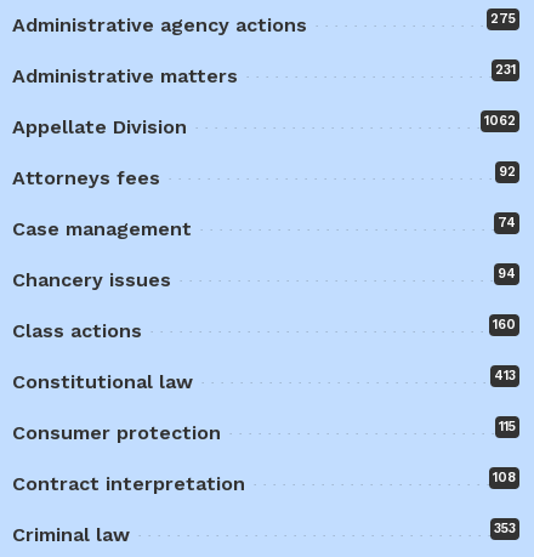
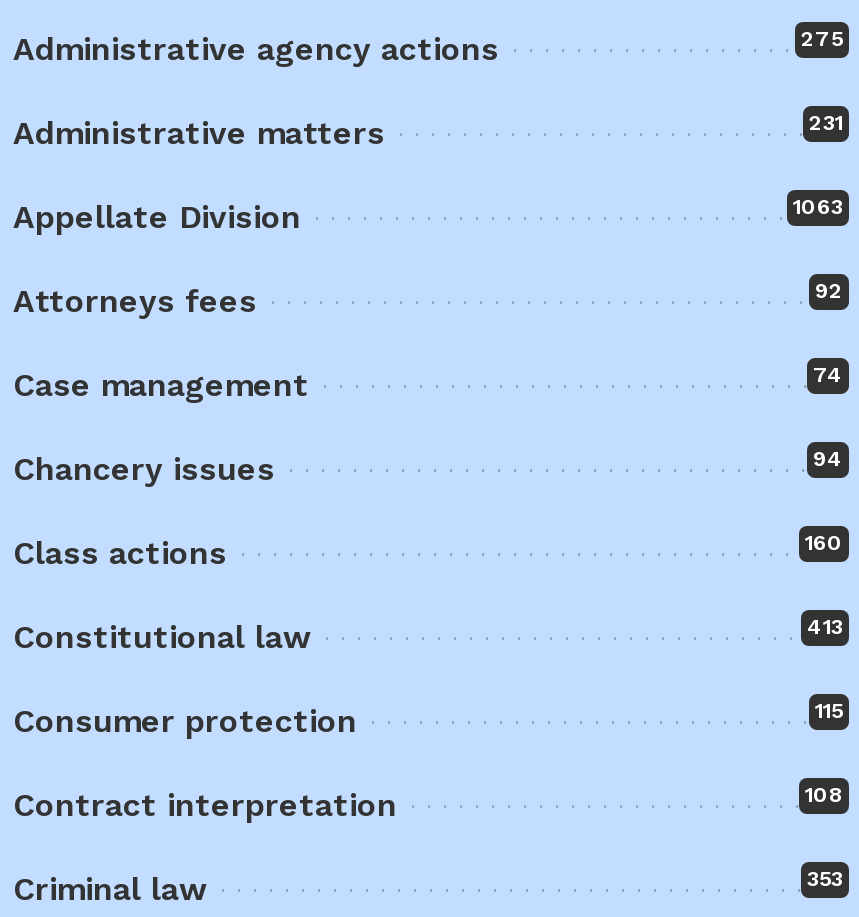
- 1062
+ 1063
